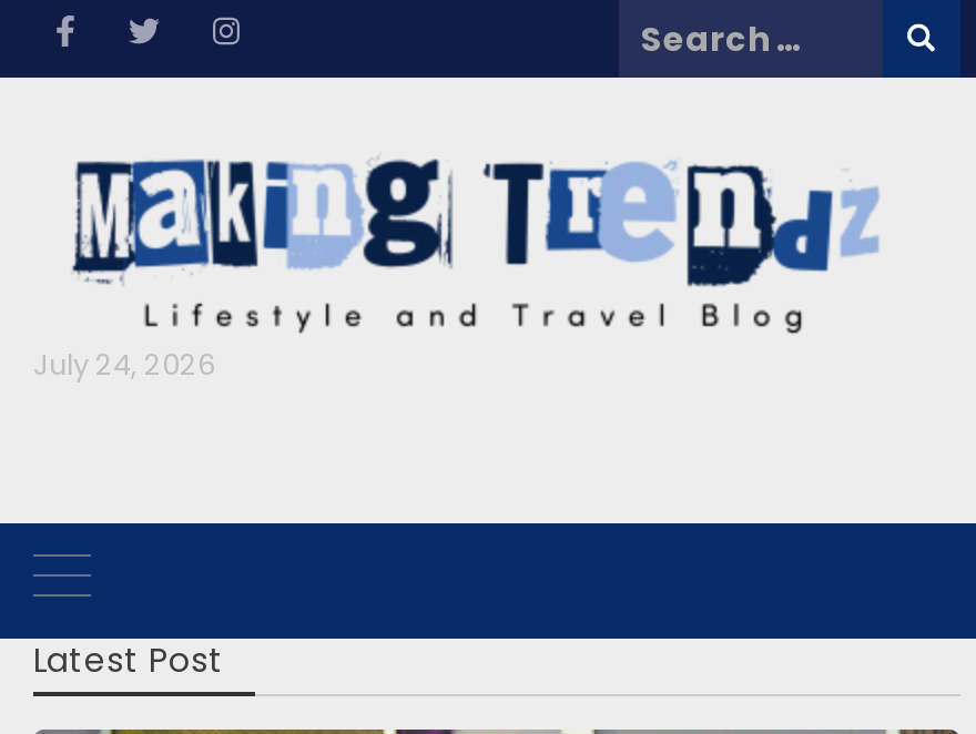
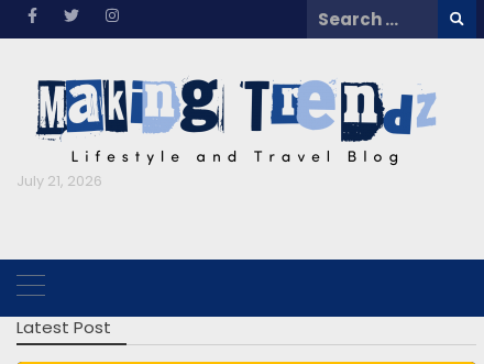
- July 24, 2026
+ July 21, 2026
